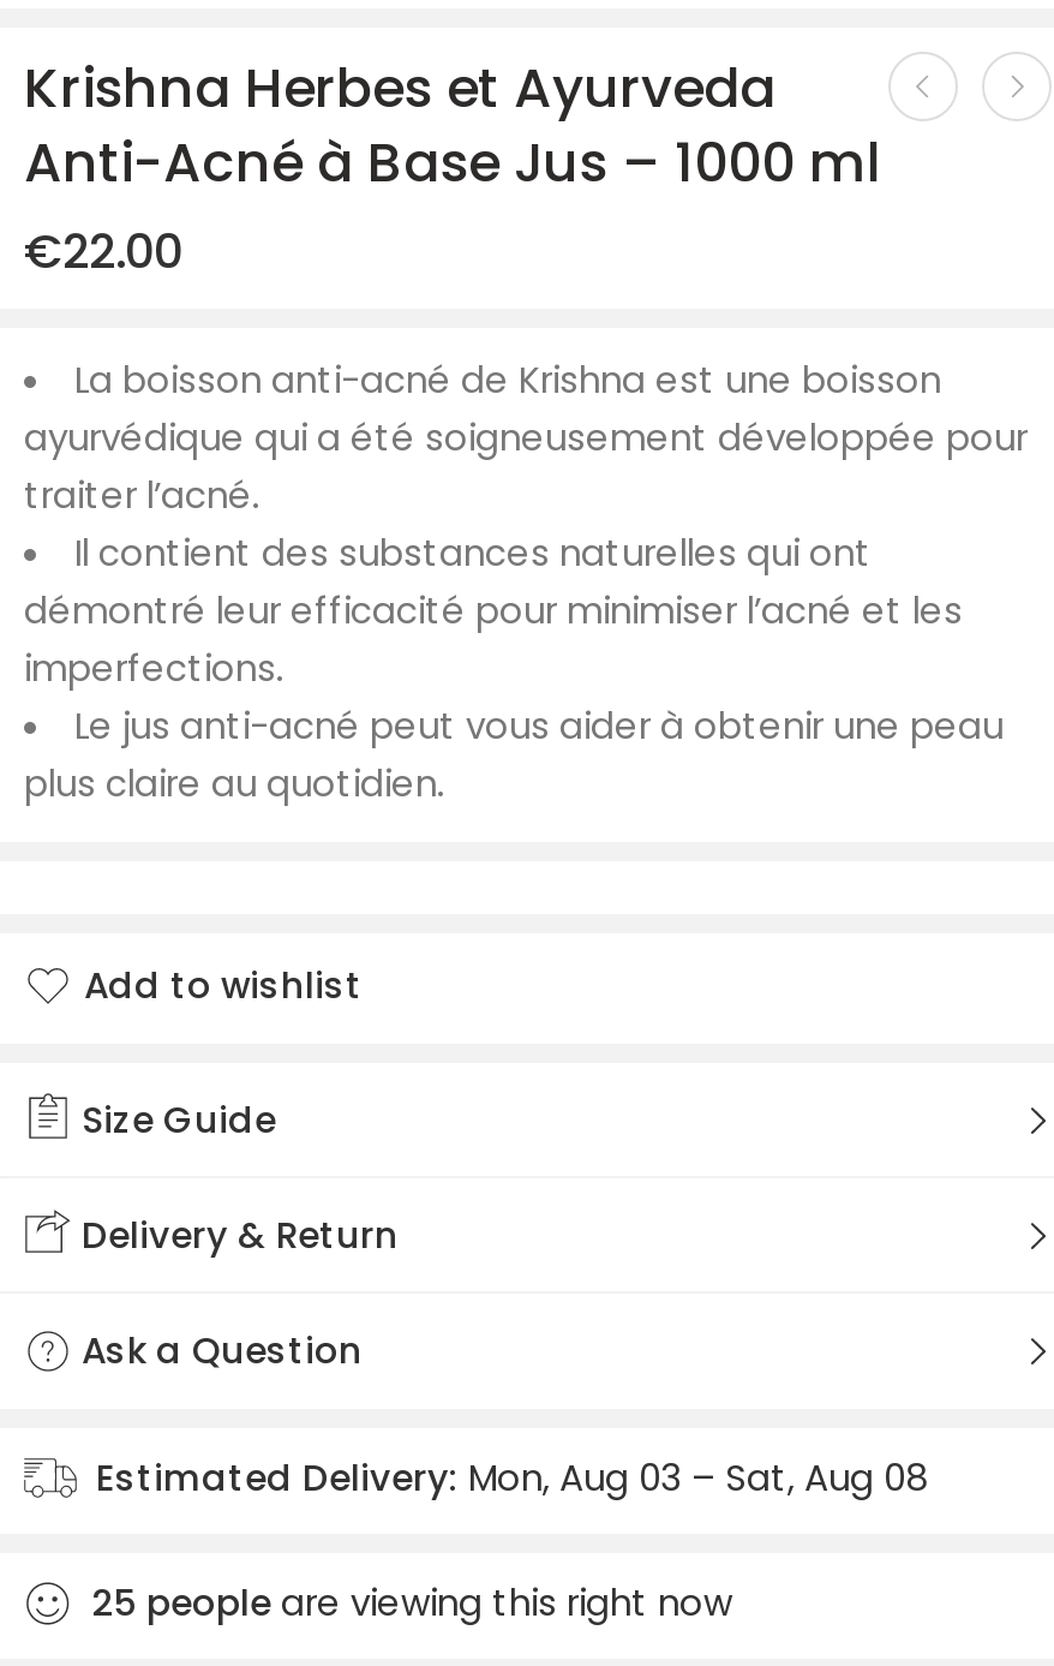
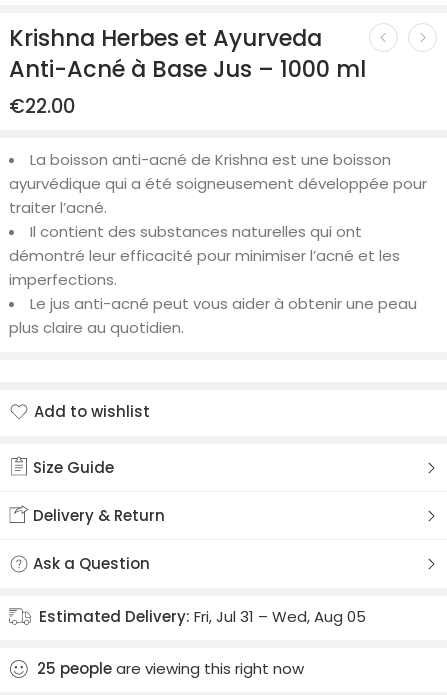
- Estimated Delivery: Mon, Aug 03 – Sat, Aug 08
+ Estimated Delivery: Fri, Jul 31 – Wed, Aug 05
